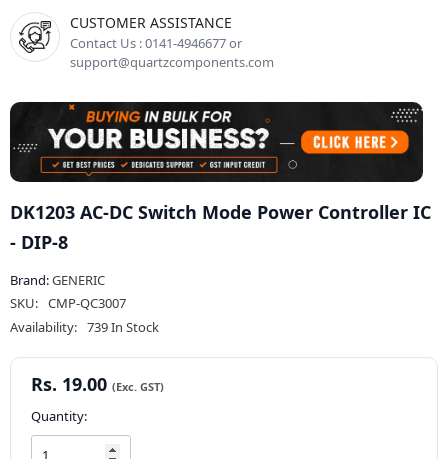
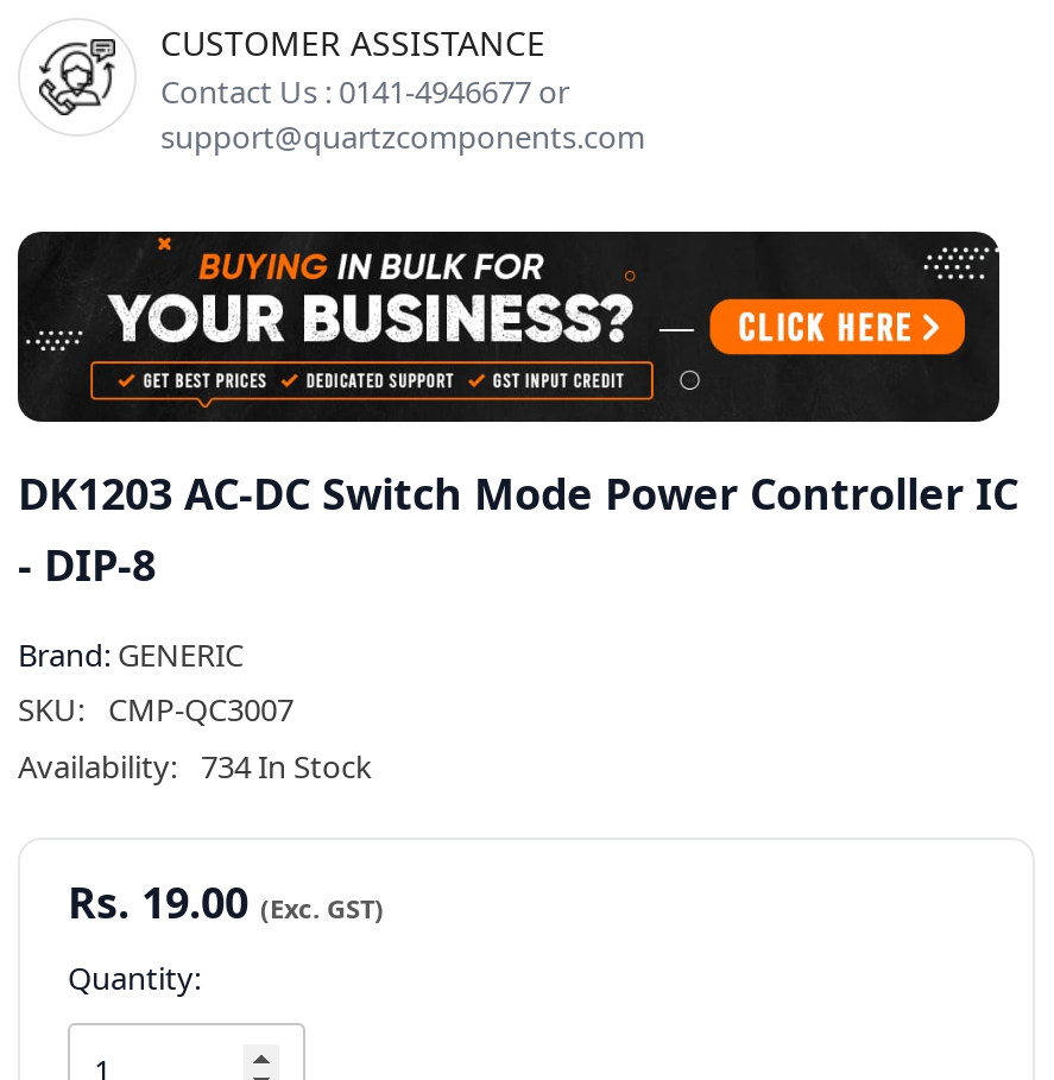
- Availability: 739 In Stock
+ Availability: 734 In Stock
